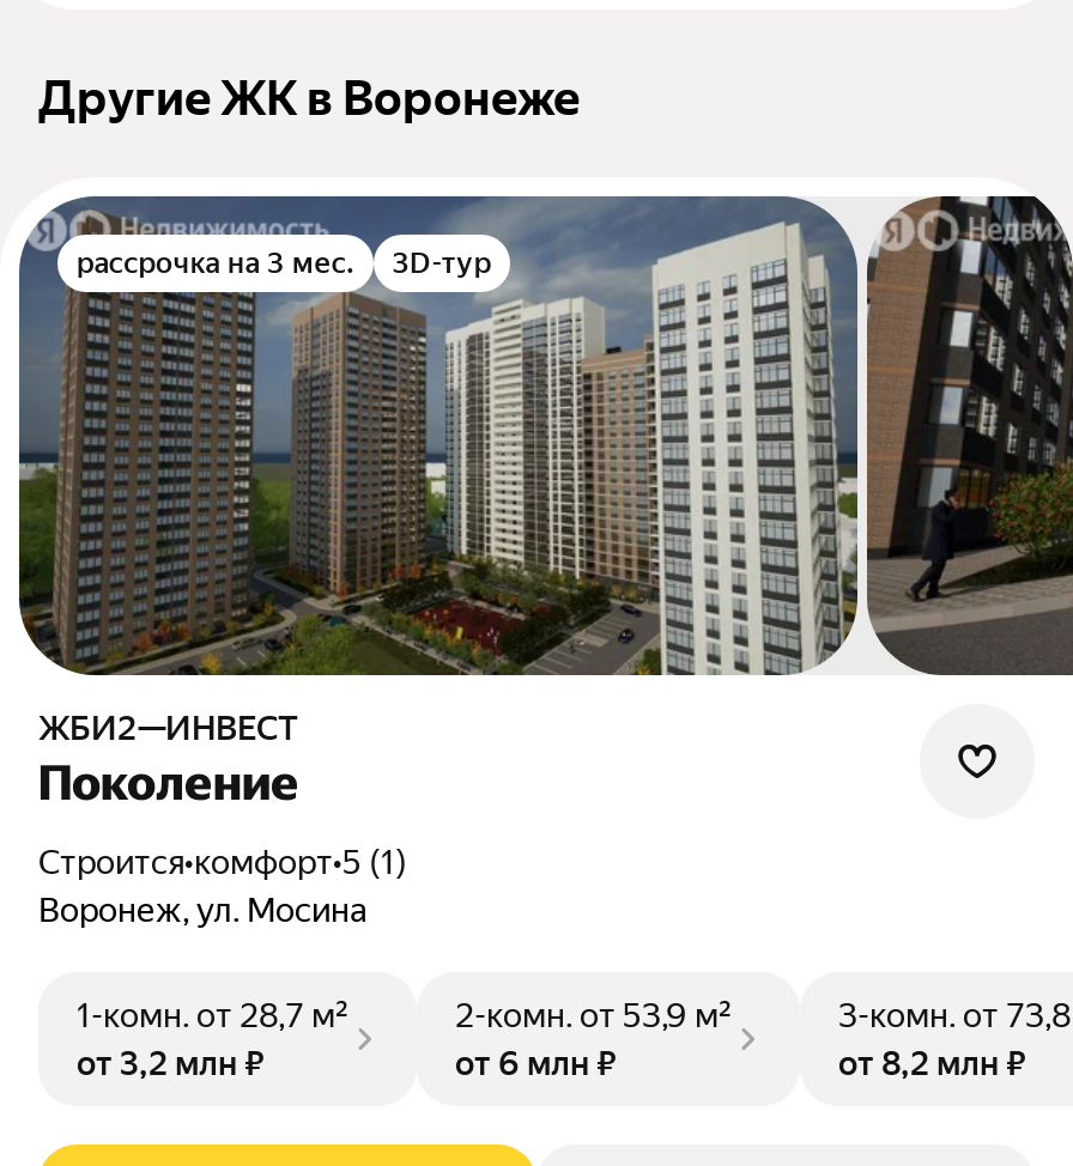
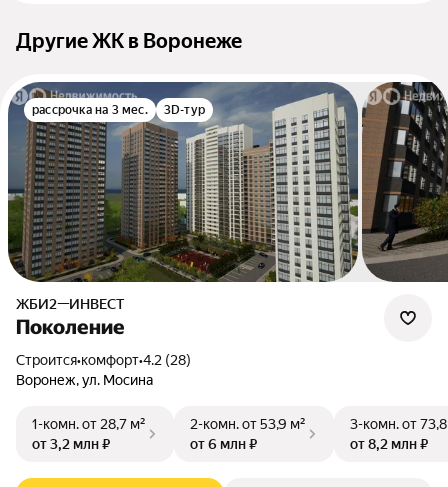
- Строится•комфорт•5 (1)
+ Строится•комфорт•4.2 (28)
